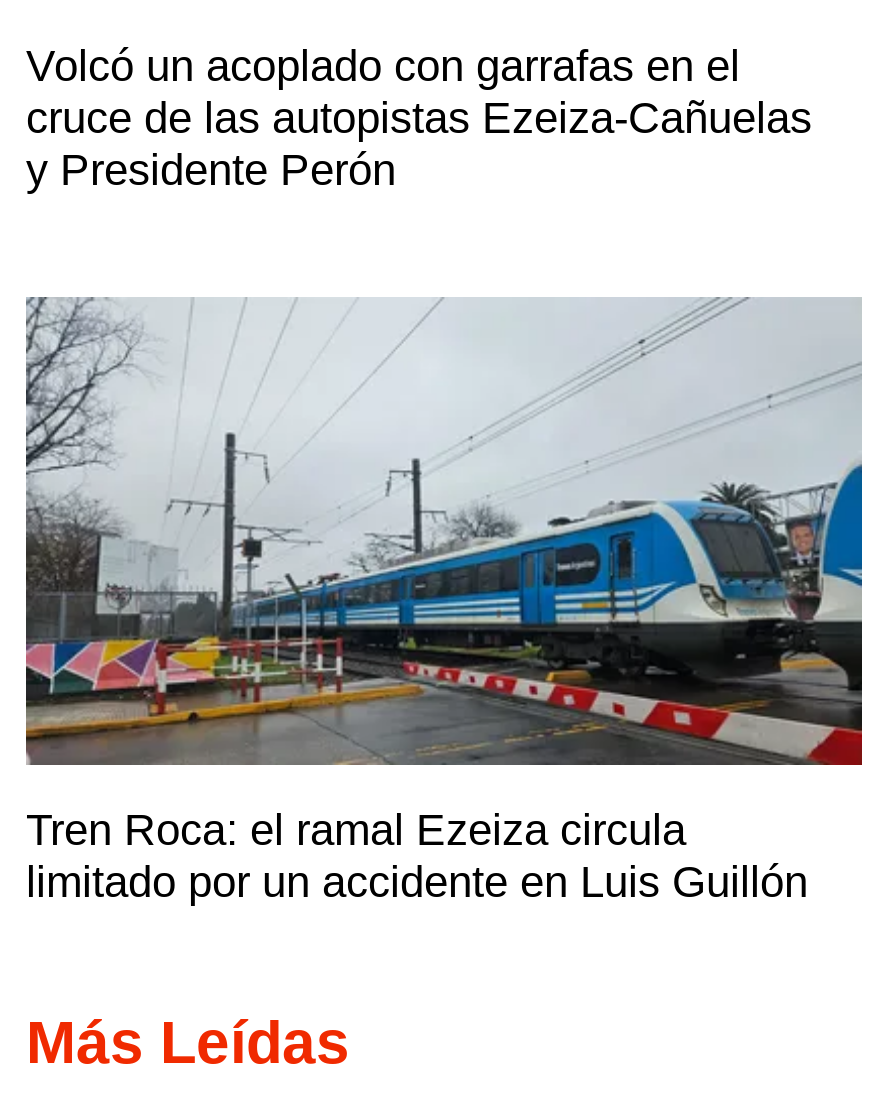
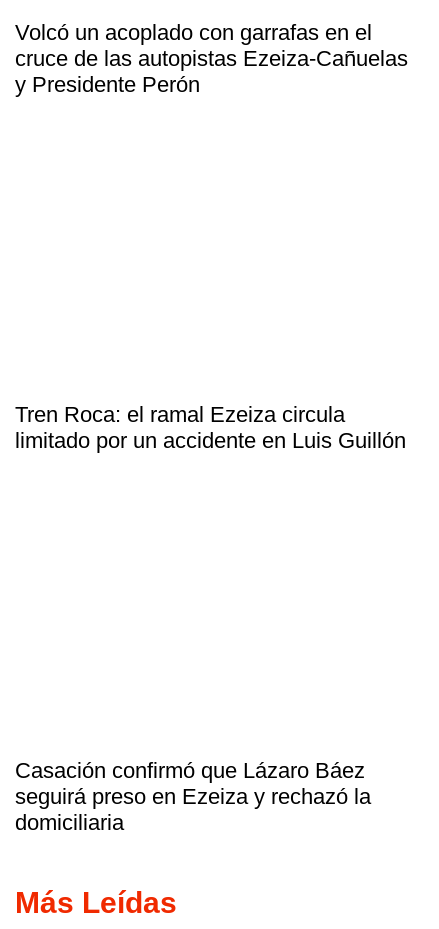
- [image]

+ Casación confirmó que Lázaro Báez
+ seguirá preso en Ezeiza y rechazó la
+ domiciliaria
